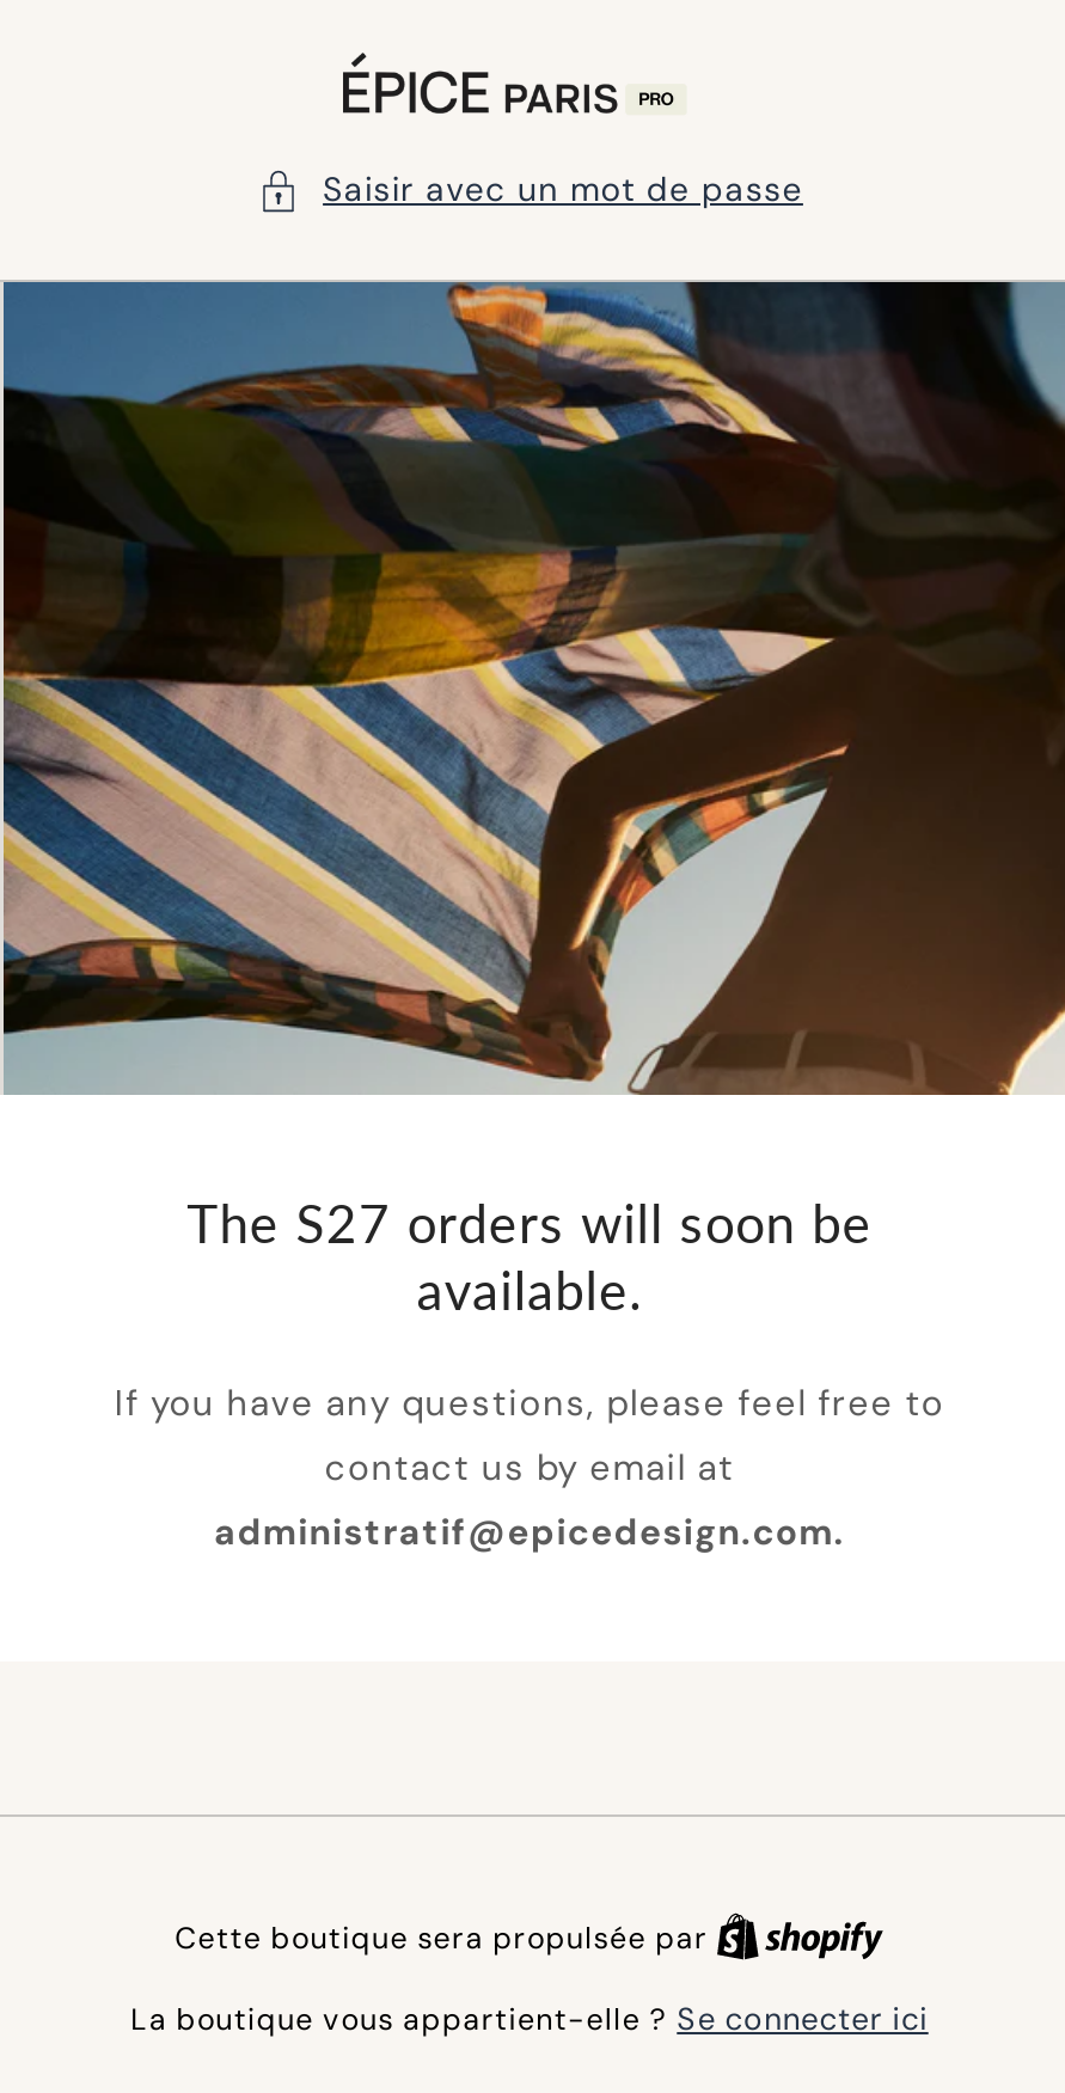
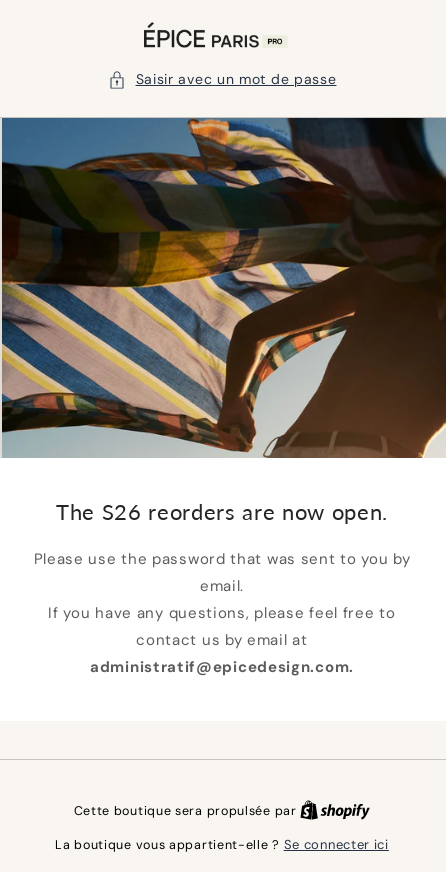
- The S27 orders will soon be
- available.
+ The S26 reorders are now open.
+ Please use the password that was sent to you by
+ email.

moved down: If you have any questions, please feel free to | contact us by email at | administratif@epicedesign.com.
